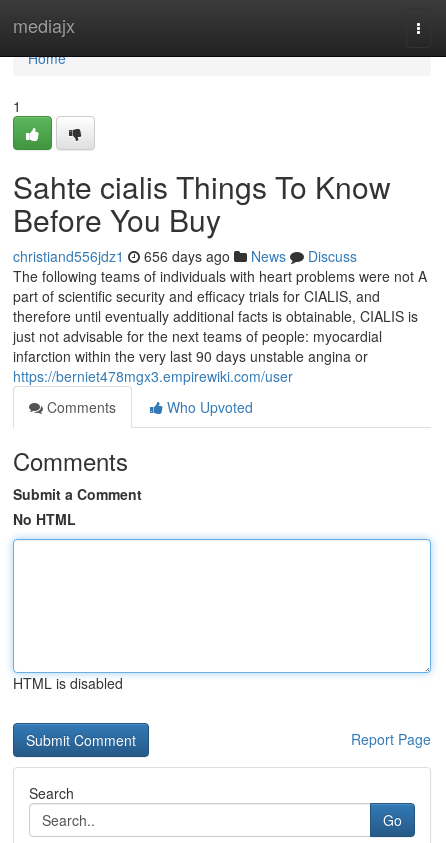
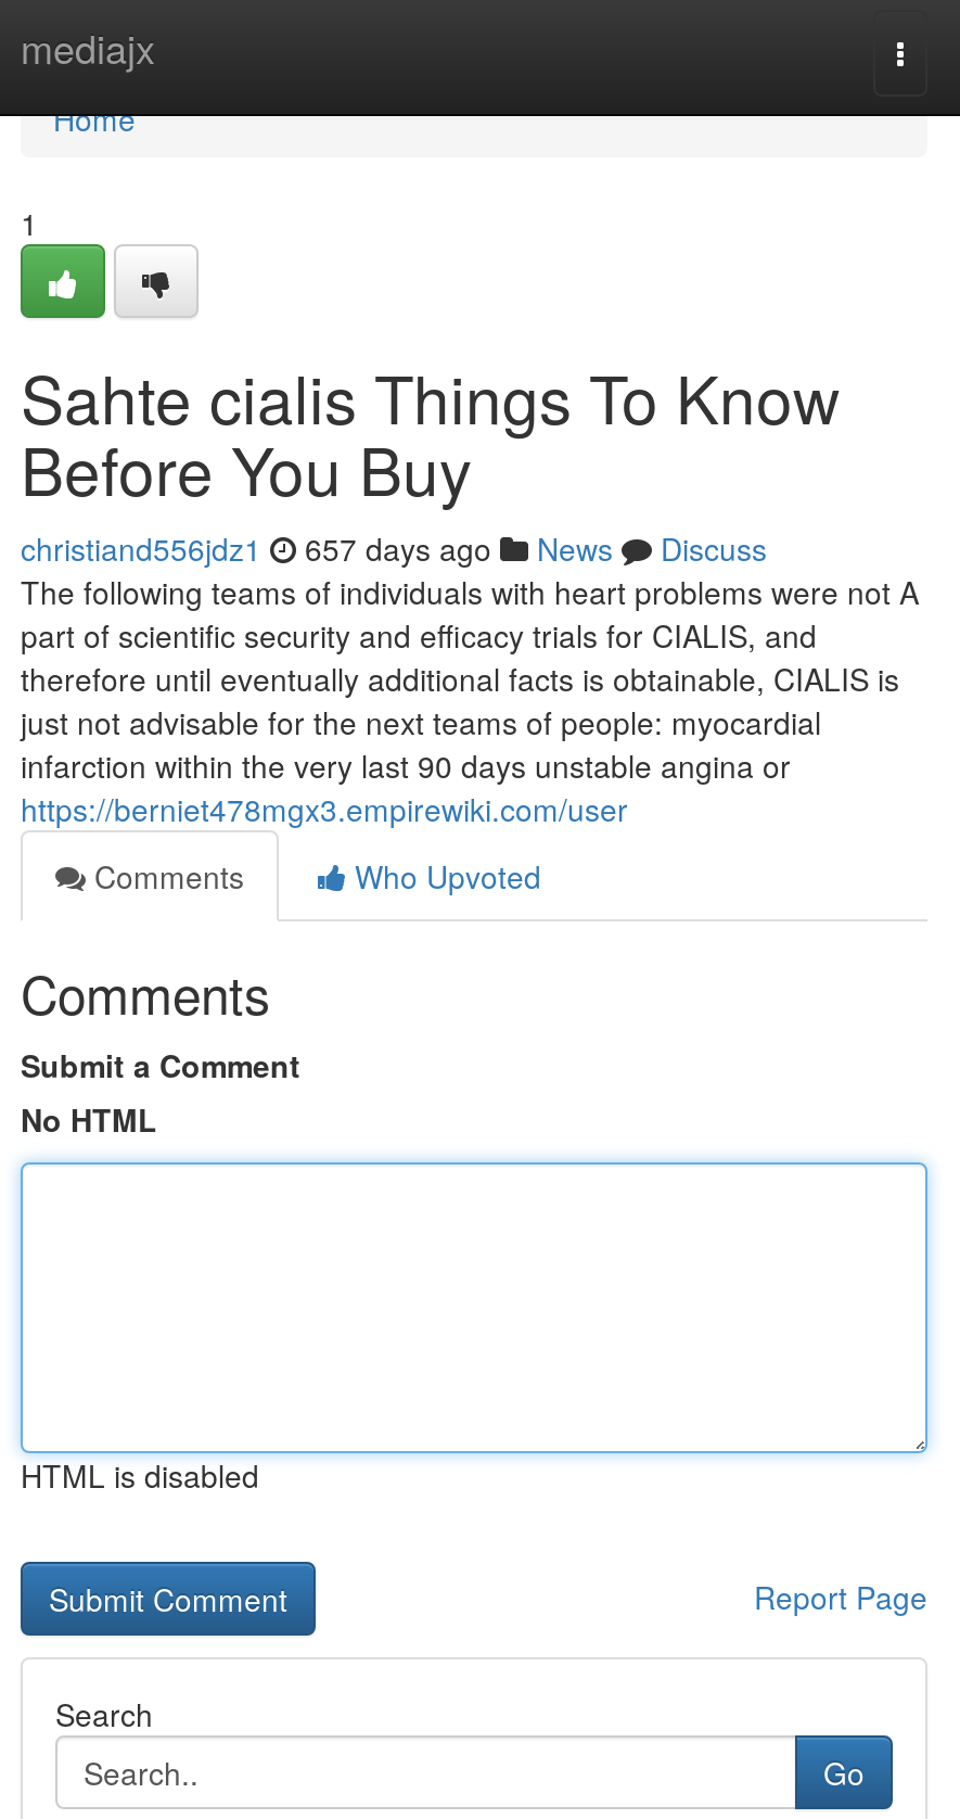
- christiand556jdz1 656 days ago News Discuss
+ christiand556jdz1 657 days ago News Discuss
